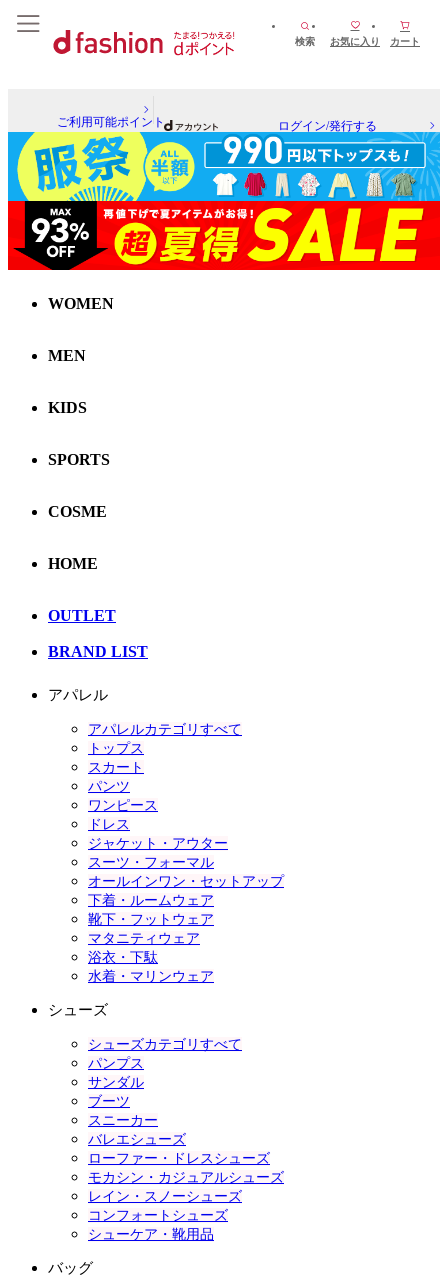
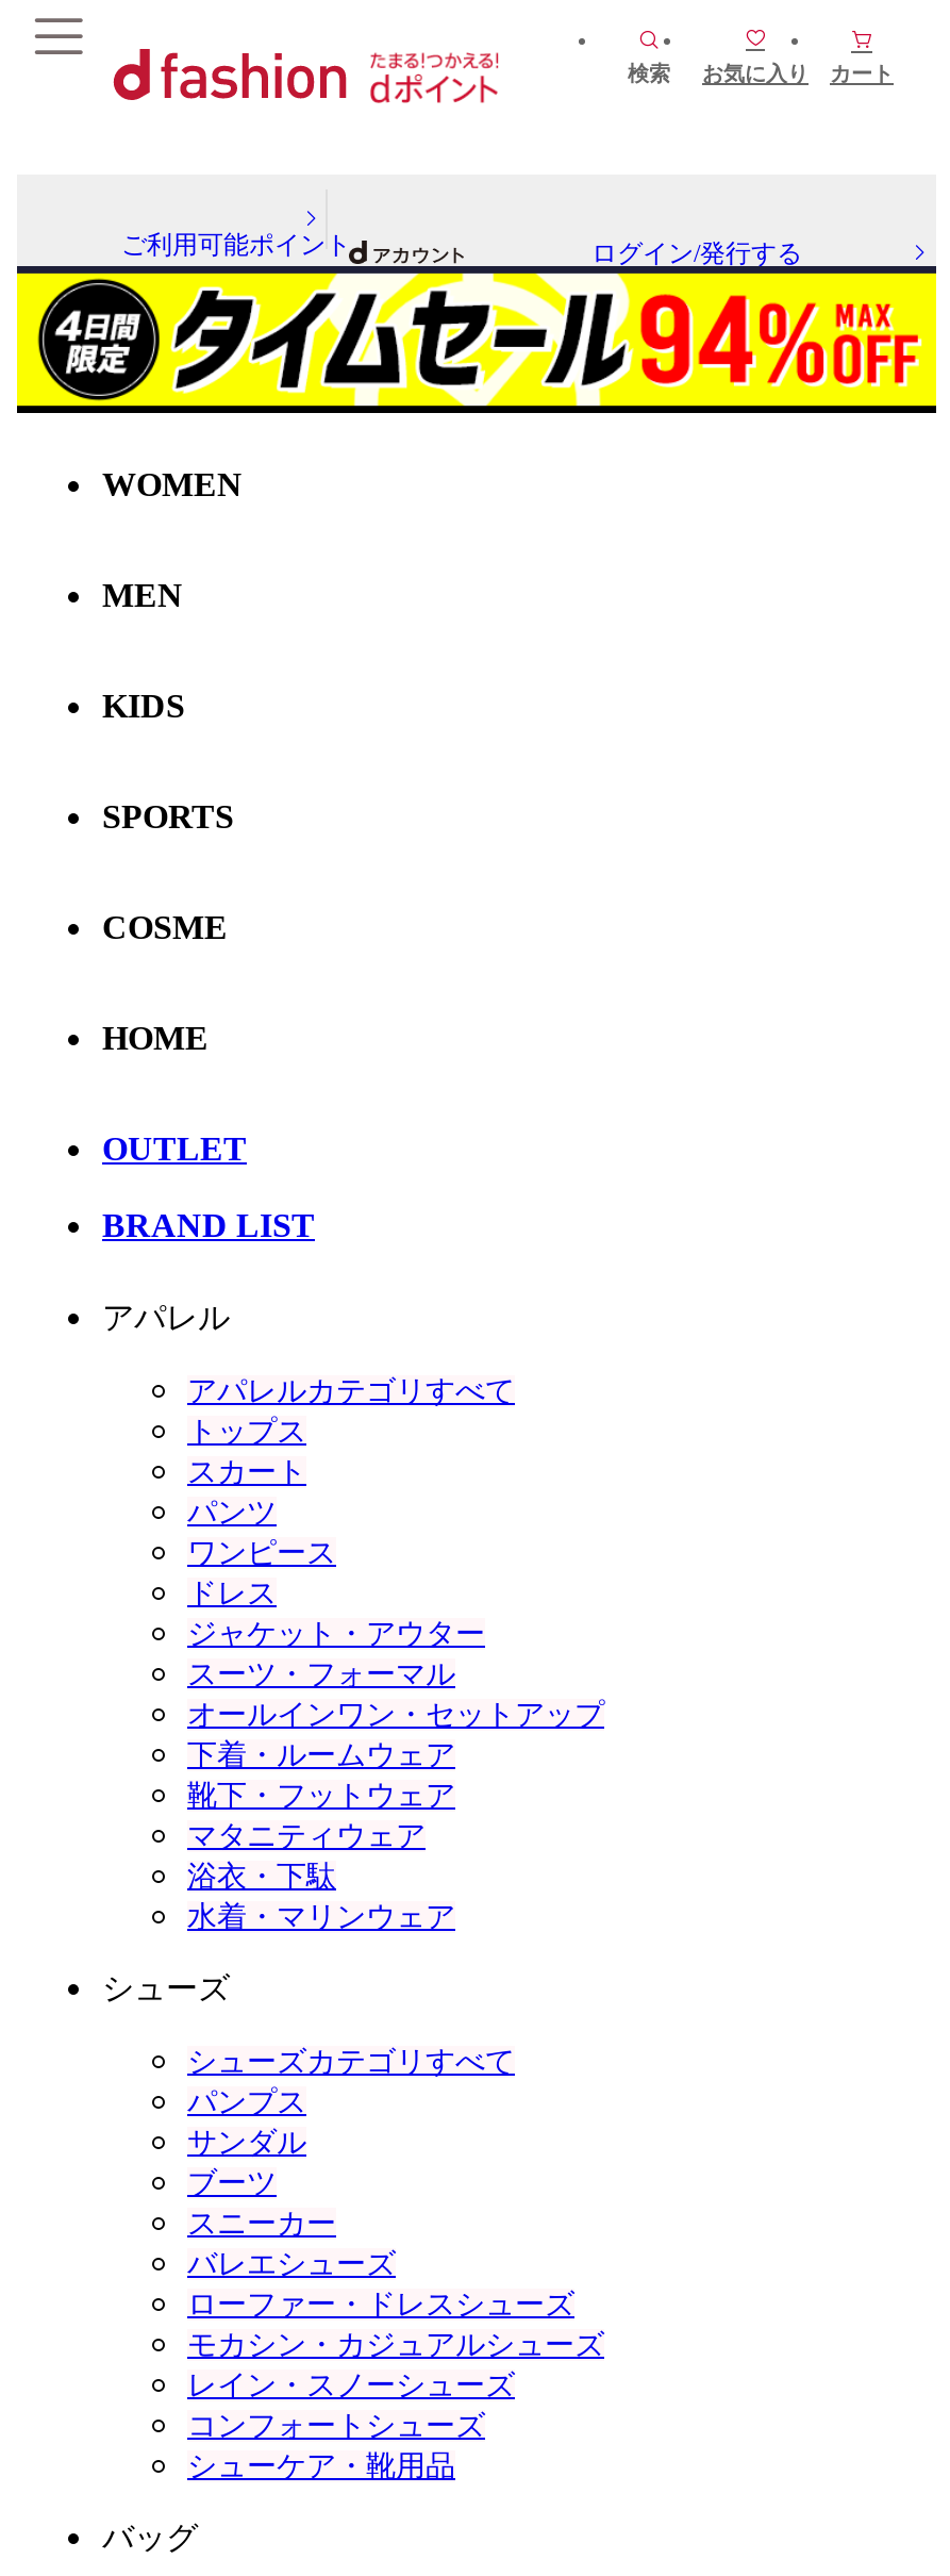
- [image]
+ [image]
